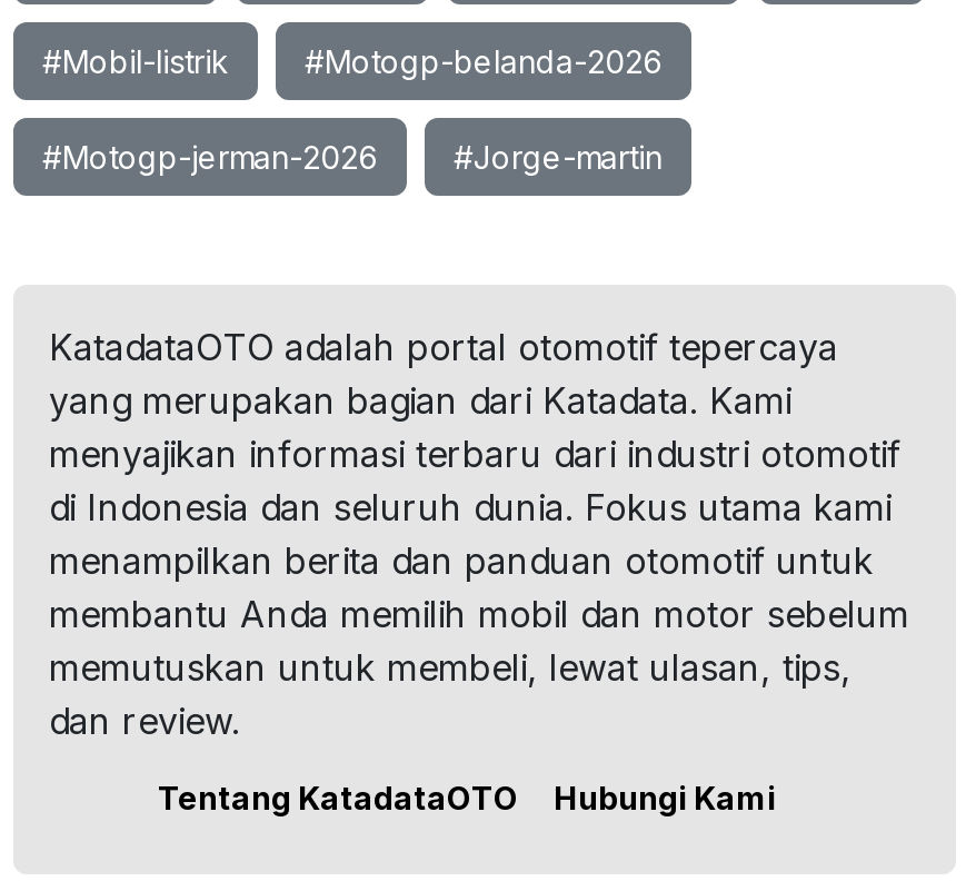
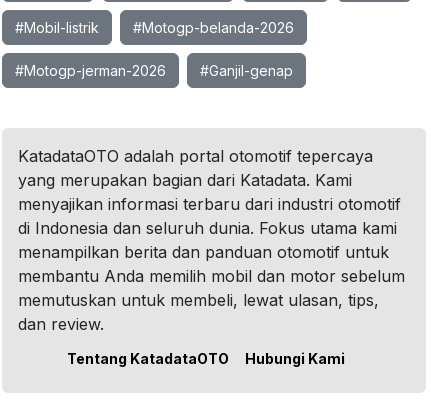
- #Jorge-martin
+ #Ganjil-genap
